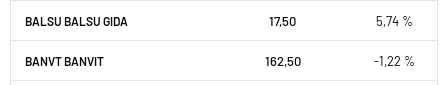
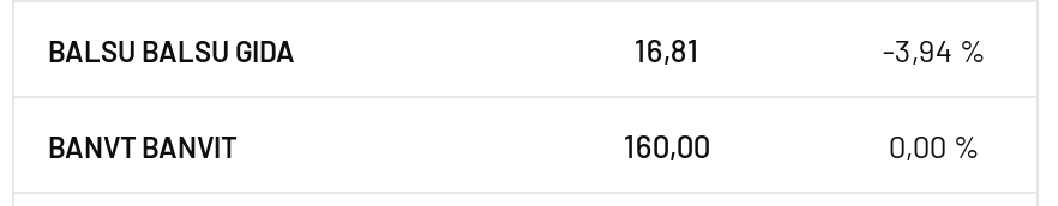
- 17,50
+ 16,81

- 5,74 %
+ -3,94 %

- 162,50
+ 160,00

- -1,22 %
+ 0,00 %
